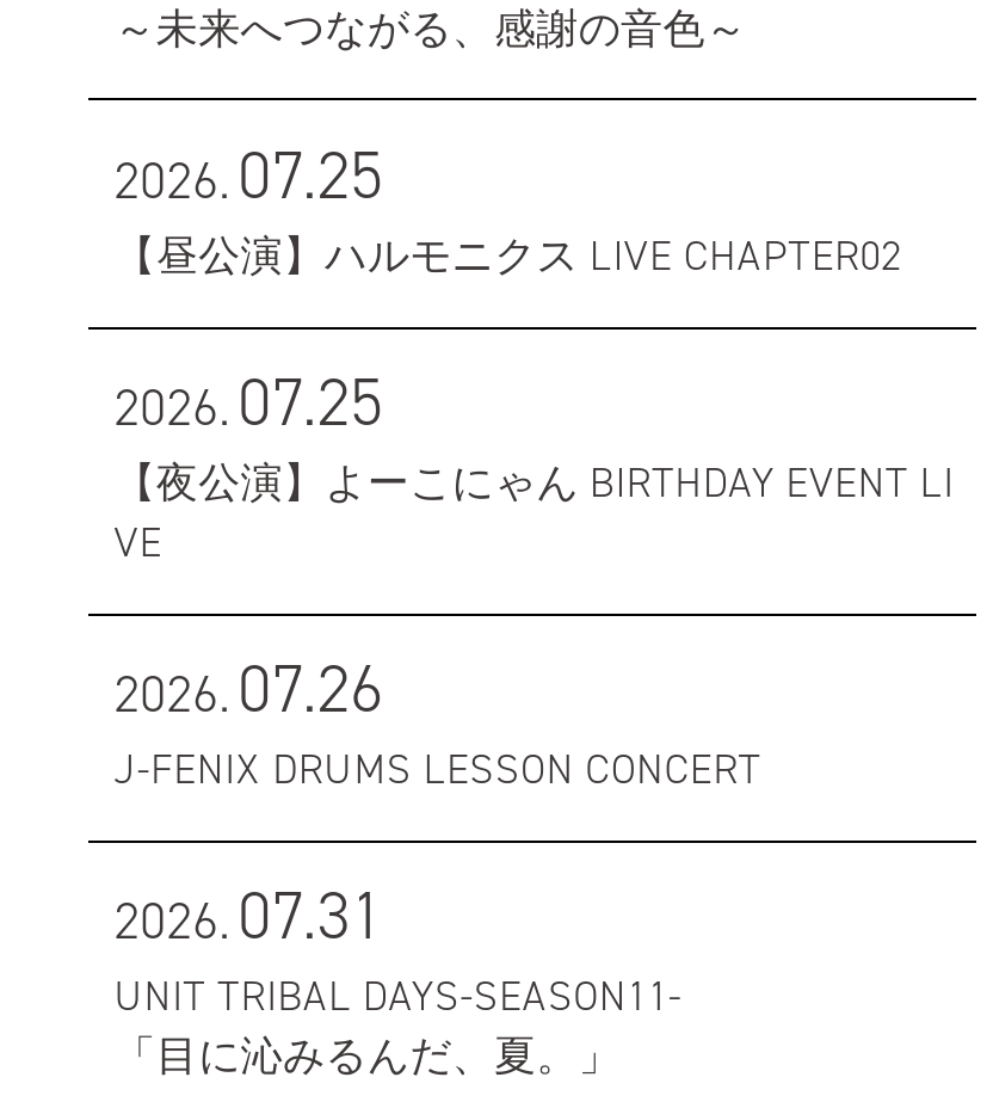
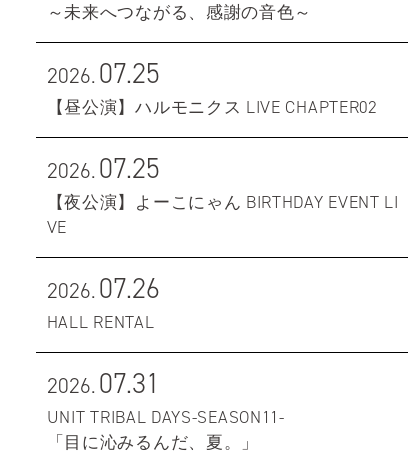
- J-FENIX DRUMS LESSON CONCERT
+ HALL RENTAL
